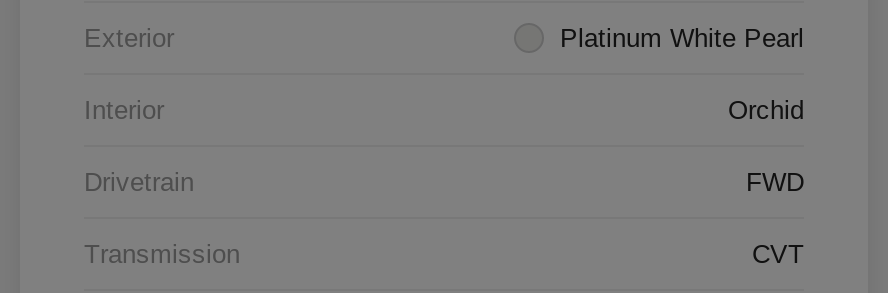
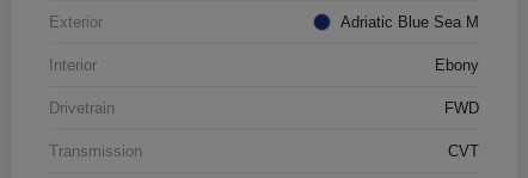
- Platinum White Pearl
+ Adriatic Blue Sea M

- Orchid
+ Ebony
